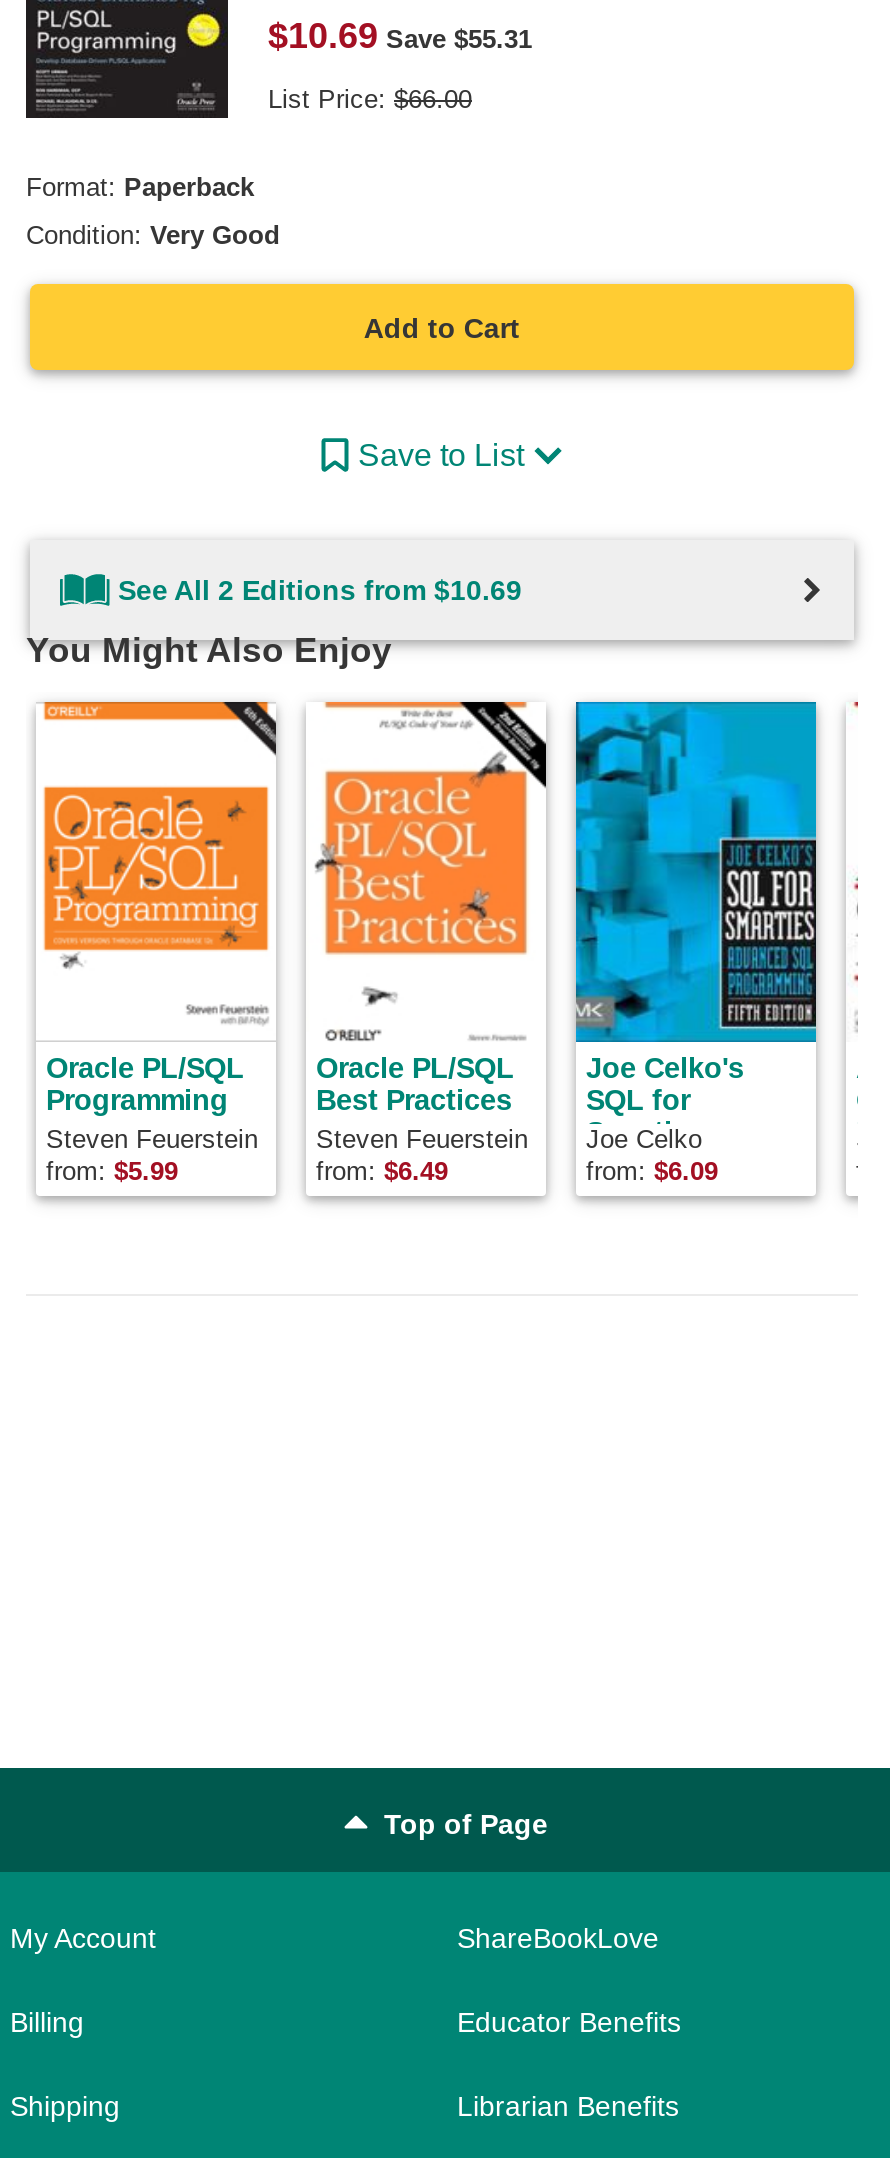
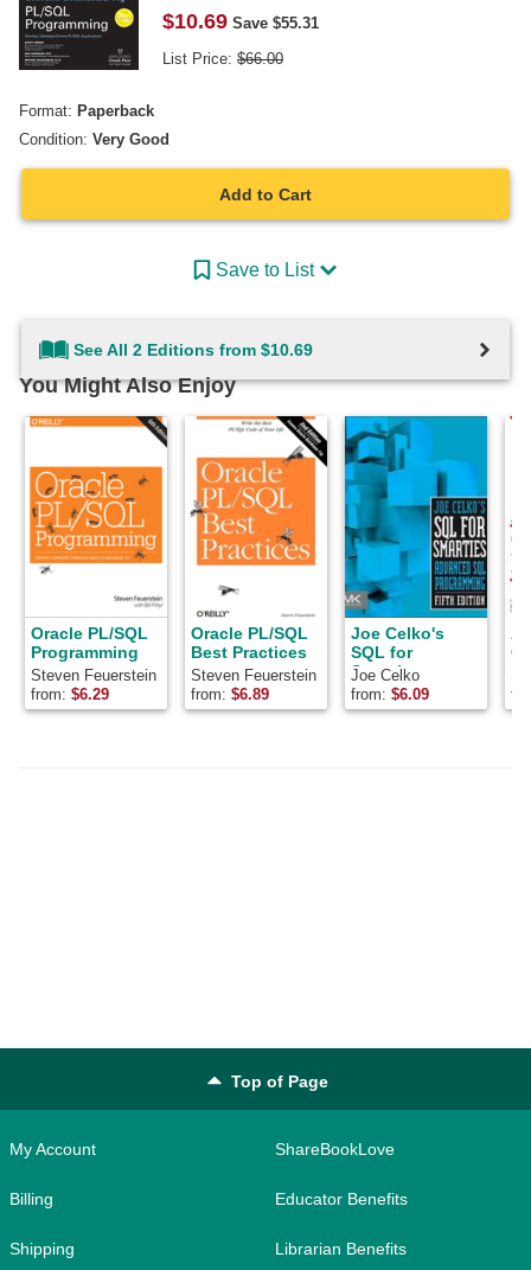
- from: $5.99
+ from: $6.29

- from: $6.49
+ from: $6.89
